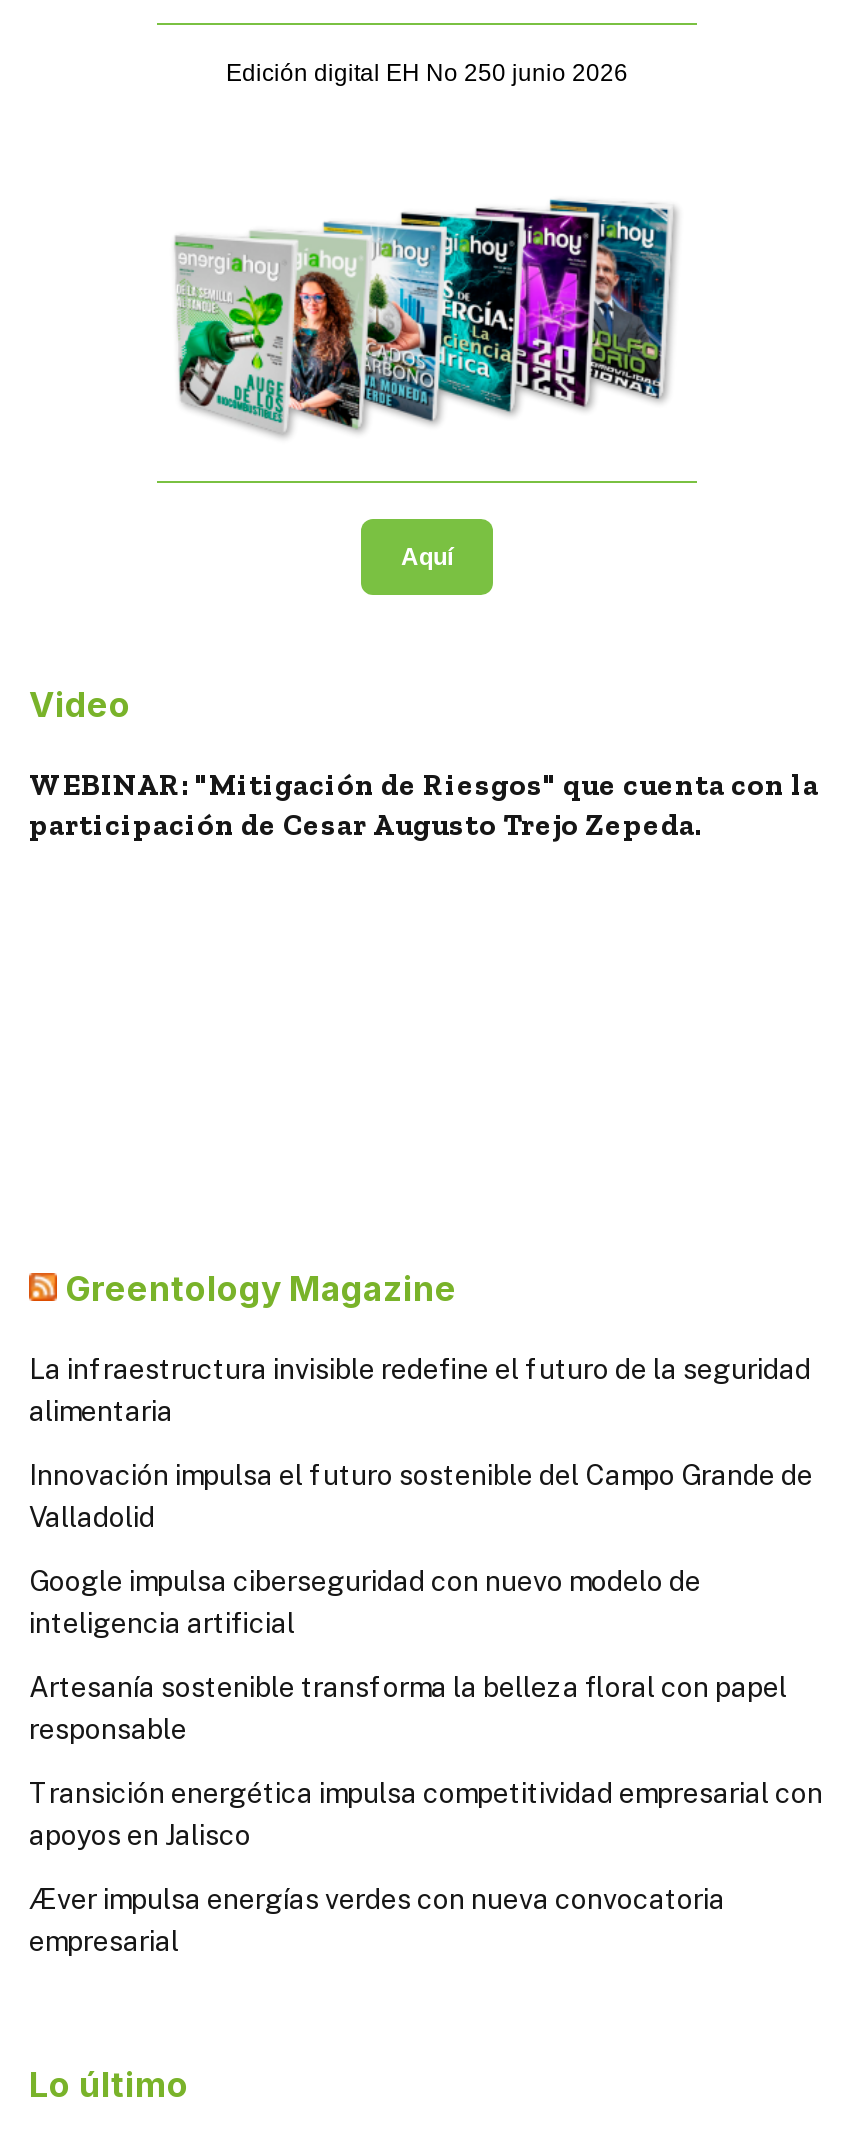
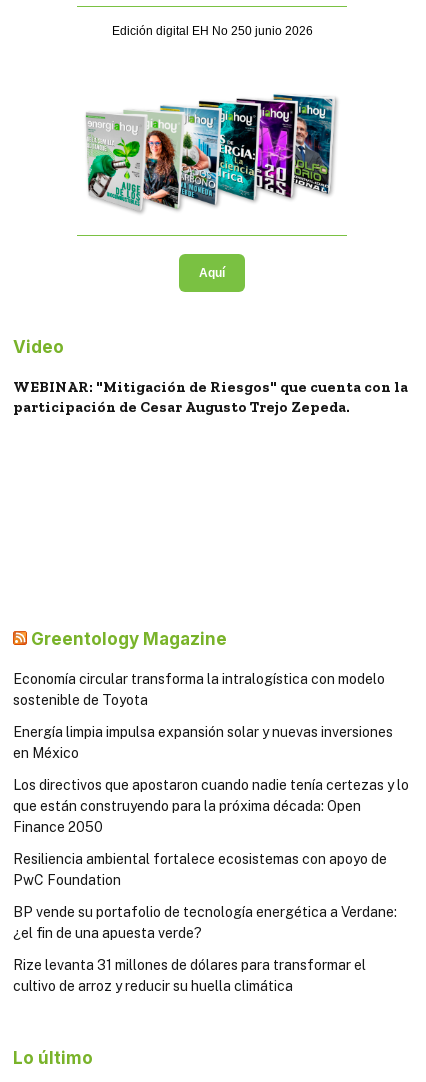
- La infraestructura invisible redefine el futuro de la seguridad
- alimentaria
+ Economía circular transforma la intralogística con modelo
+ sostenible de Toyota

- Innovación impulsa el futuro sostenible del Campo Grande de
- Valladolid
+ Energía limpia impulsa expansión solar y nuevas inversiones
+ en México

- Google impulsa ciberseguridad con nuevo modelo de
- inteligencia artificial
+ Los directivos que apostaron cuando nadie tenía certezas y lo
+ que están construyendo para la próxima década: Open
+ Finance 2050

- Artesanía sostenible transforma la belleza floral con papel
- responsable
+ Resiliencia ambiental fortalece ecosistemas con apoyo de
+ PwC Foundation

- Transición energética impulsa competitividad empresarial con
- apoyos en Jalisco
+ BP vende su portafolio de tecnología energética a Verdane:
+ ¿el fin de una apuesta verde?

- Æver impulsa energías verdes con nueva convocatoria
- empresarial
+ Rize levanta 31 millones de dólares para transformar el
+ cultivo de arroz y reducir su huella climática
